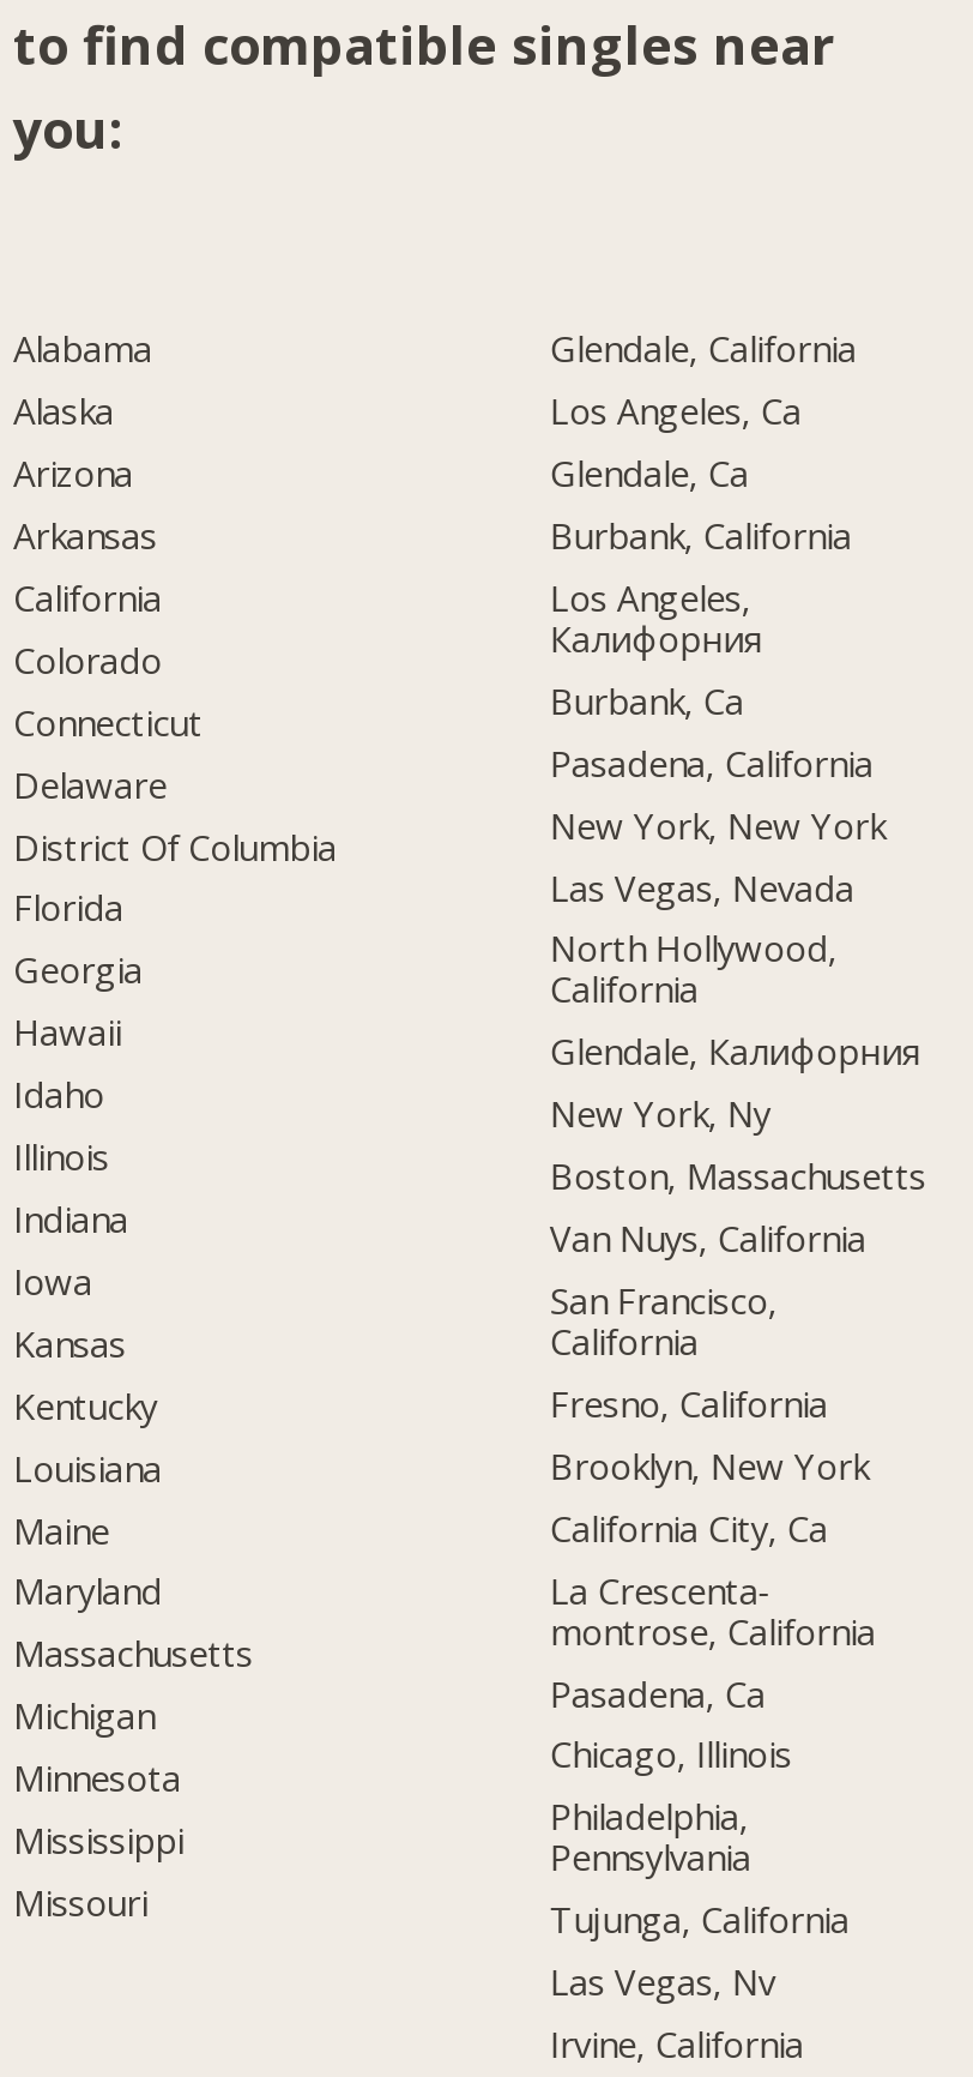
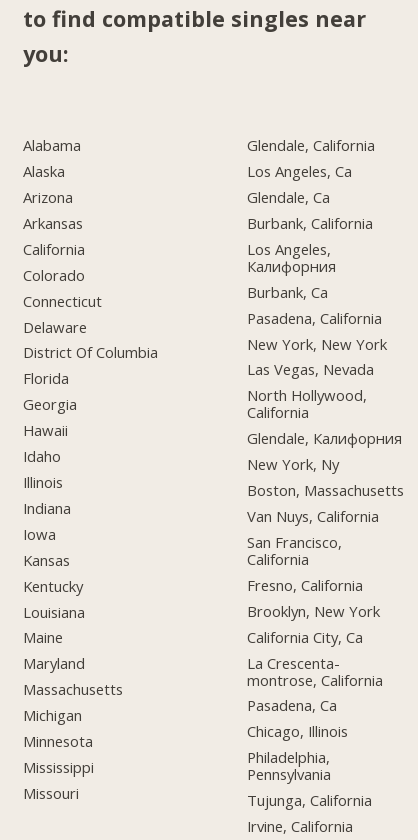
- Las Vegas, Nv
